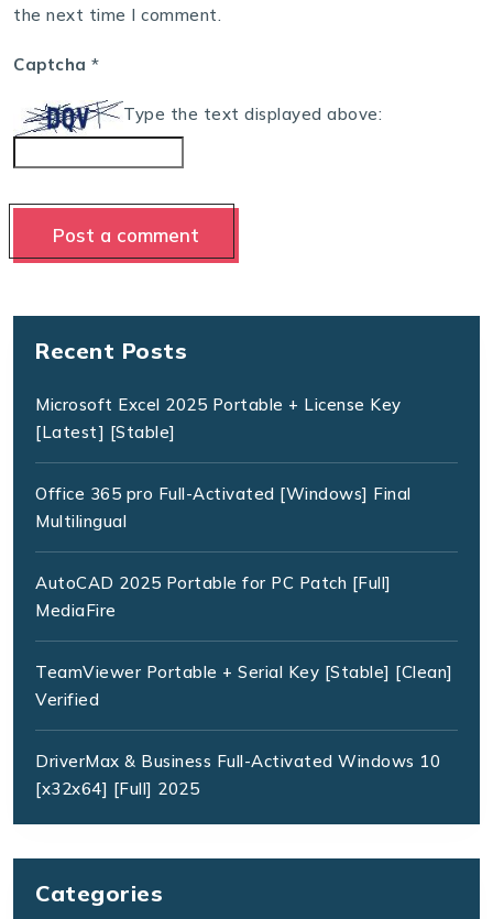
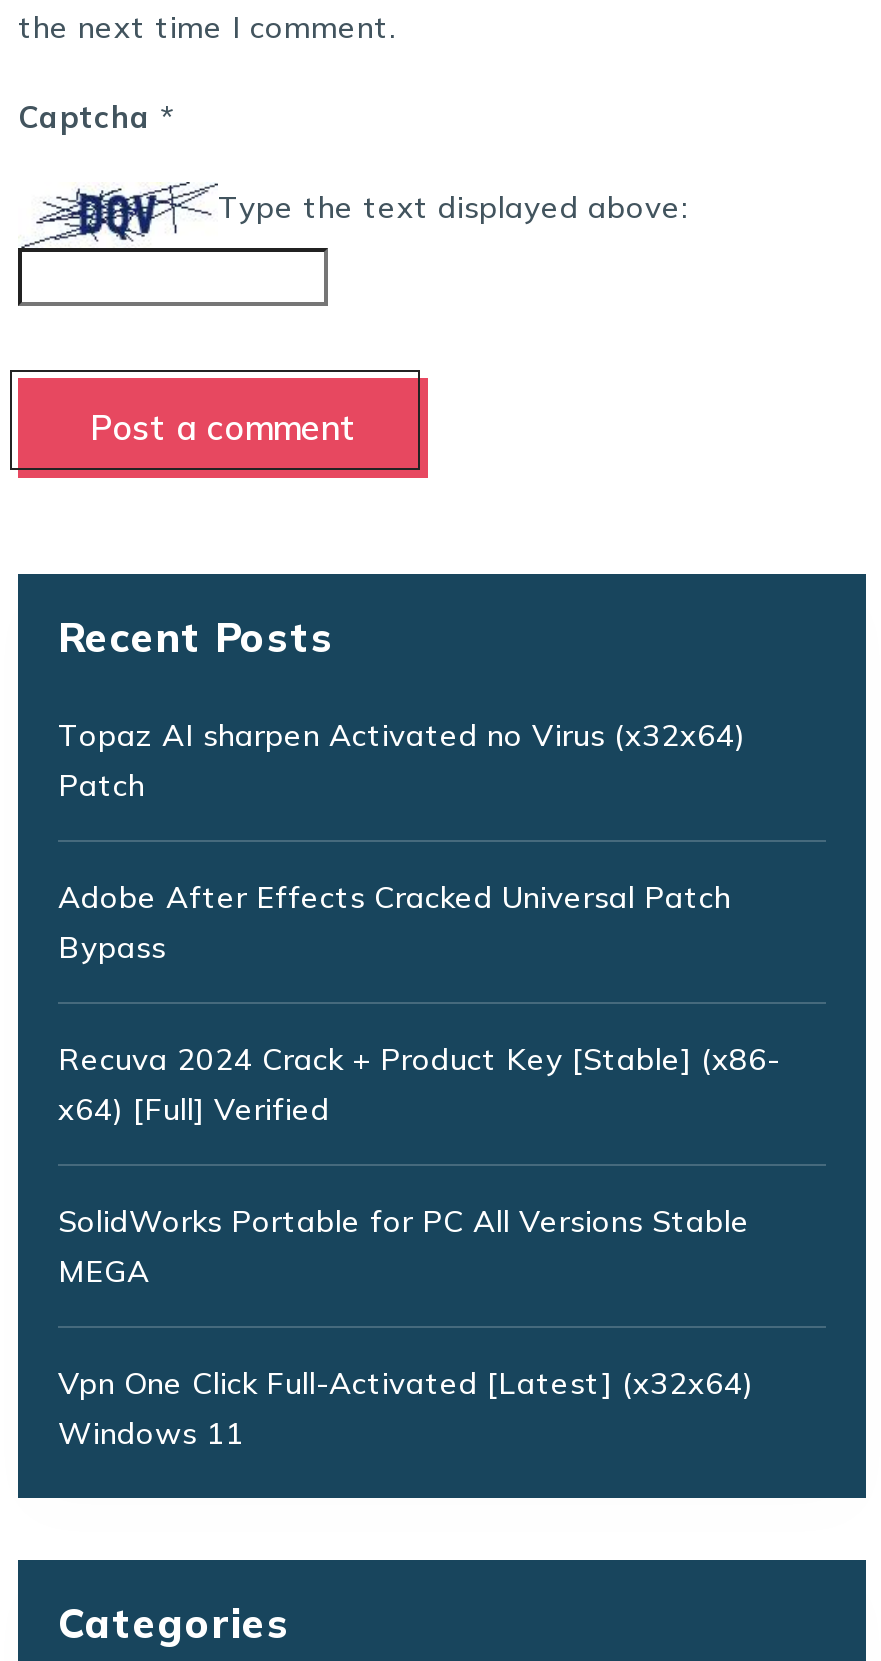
- Microsoft Excel 2025 Portable + License Key
- [Latest] [Stable]
+ Topaz AI sharpen Activated no Virus (x32x64)
+ Patch

- Office 365 pro Full-Activated [Windows] Final
- Multilingual
+ Adobe After Effects Cracked Universal Patch
+ Bypass

- AutoCAD 2025 Portable for PC Patch [Full]
- MediaFire
+ Recuva 2024 Crack + Product Key [Stable] (x86-
+ x64) [Full] Verified

- TeamViewer Portable + Serial Key [Stable] [Clean]
- Verified
+ SolidWorks Portable for PC All Versions Stable
+ MEGA

- DriverMax & Business Full-Activated Windows 10
- [x32x64] [Full] 2025
+ Vpn One Click Full-Activated [Latest] (x32x64)
+ Windows 11
